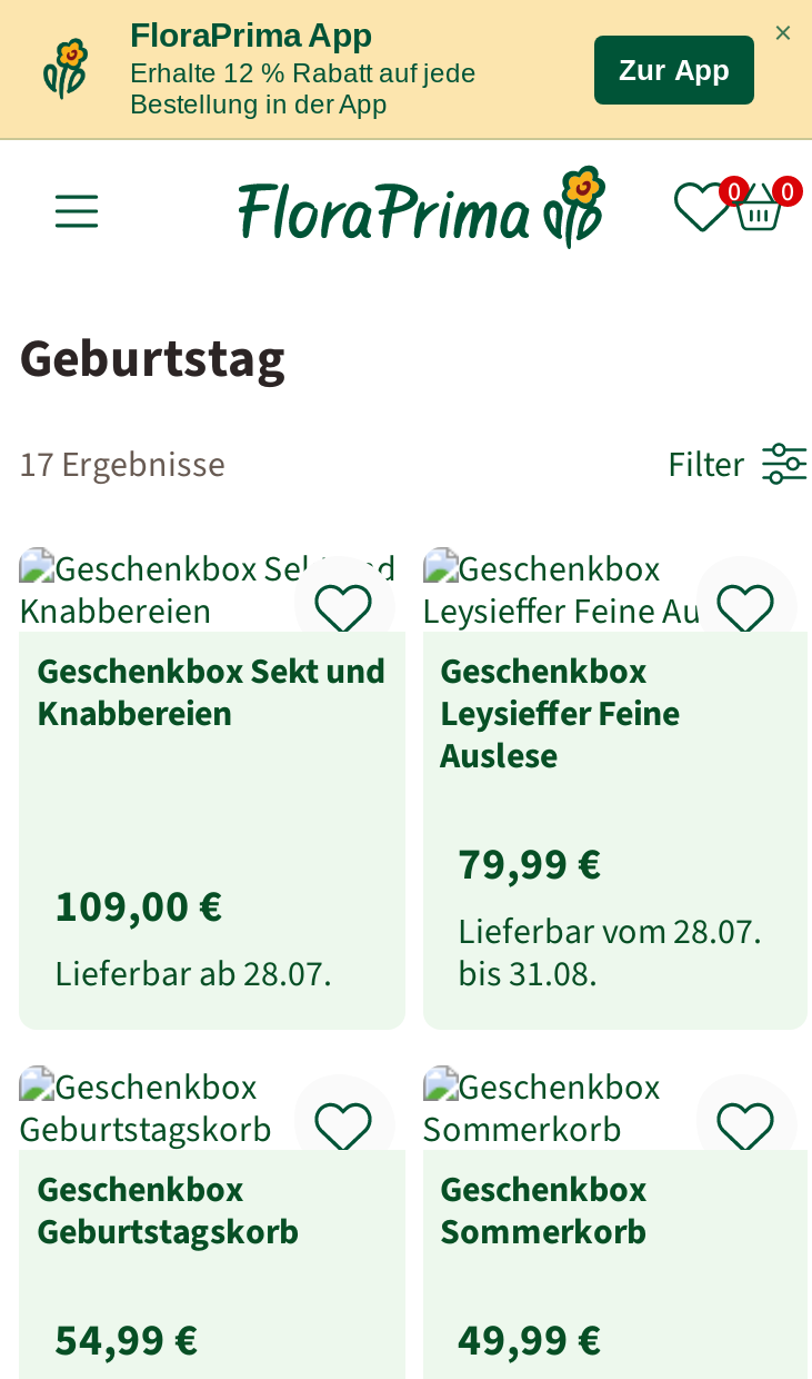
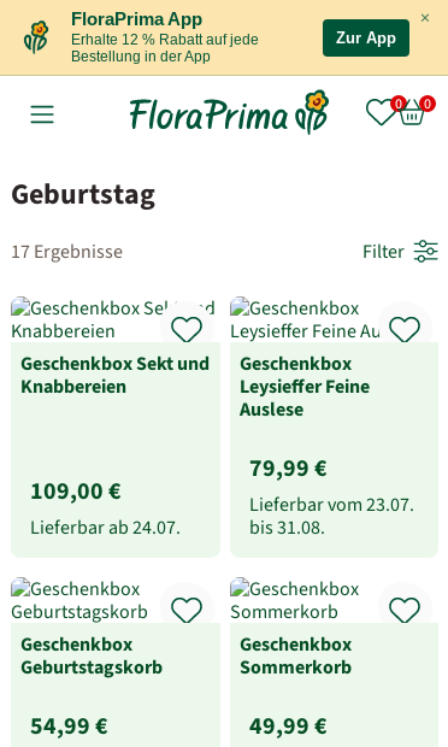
- Lieferbar vom 28.07.
+ Lieferbar vom 23.07.

- Lieferbar ab 28.07.
+ Lieferbar ab 24.07.
